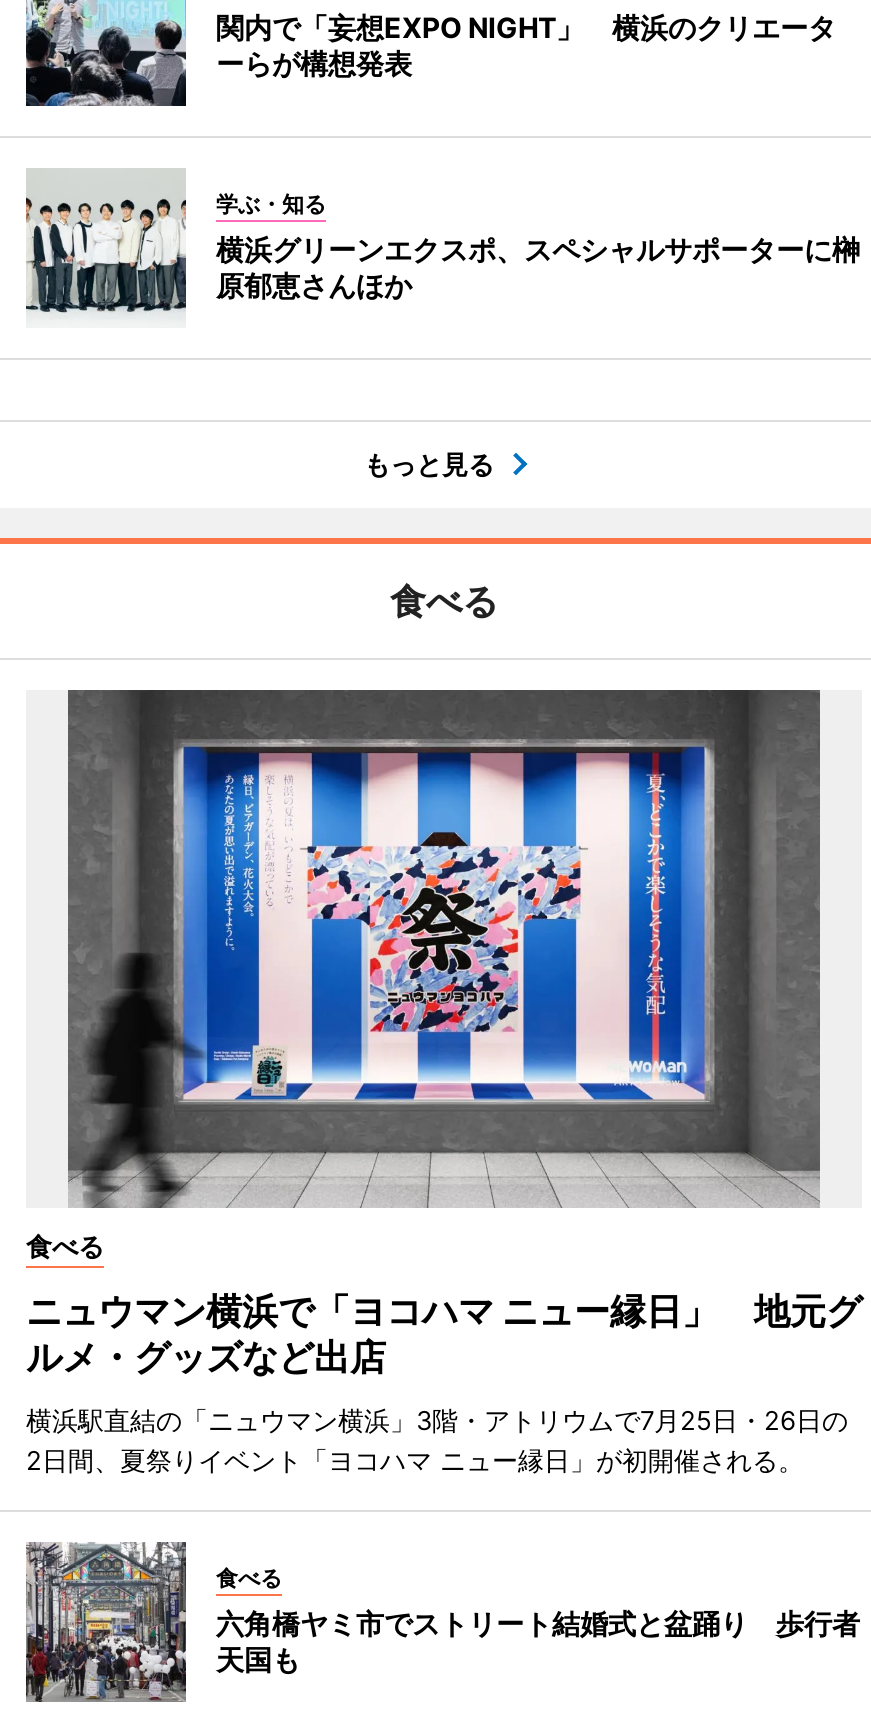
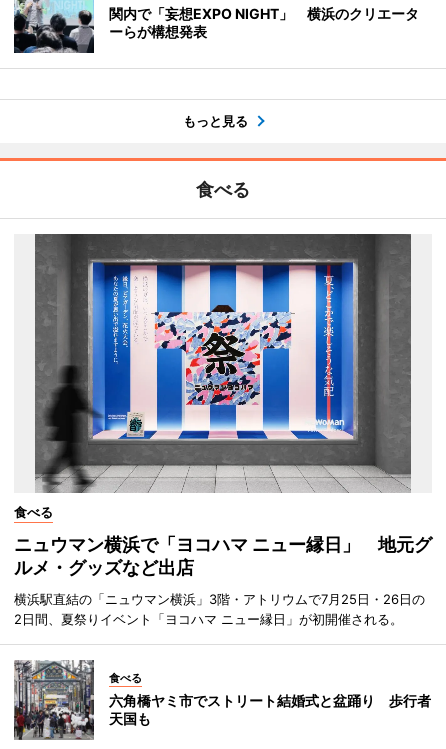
- [image]
- 学ぶ・知る
- 横浜グリーンエクスポ、スペシャルサポーターに榊
- 原郁恵さんほか
